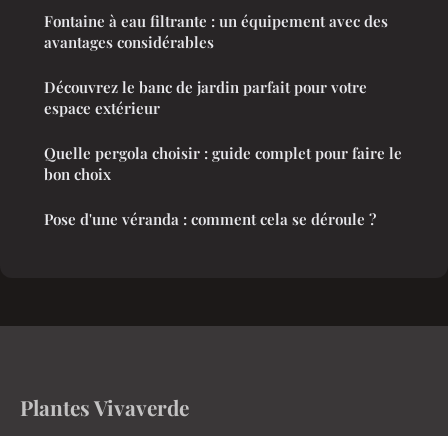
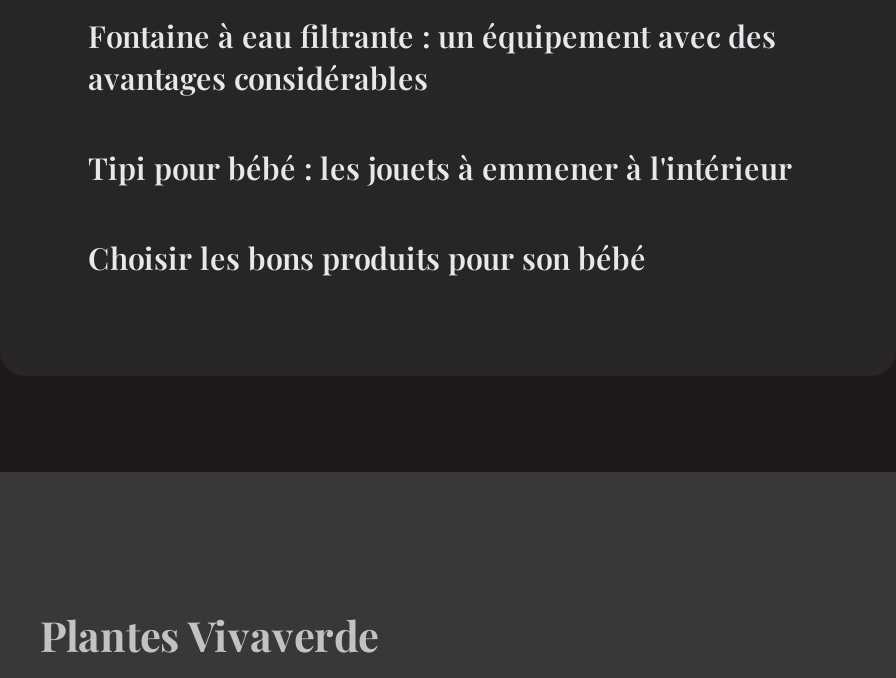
- Découvrez le banc de jardin parfait pour votre
- espace extérieur
- Quelle pergola choisir : guide complet pour faire le
- bon choix
- Pose d'une véranda : comment cela se déroule ?
+ Tipi pour bébé : les jouets à emmener à l'intérieur
+ Choisir les bons produits pour son bébé
